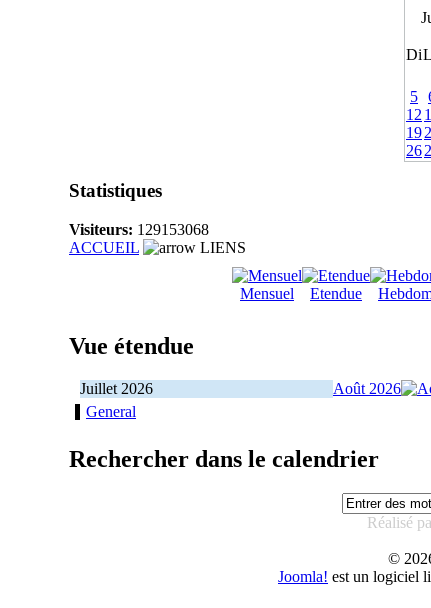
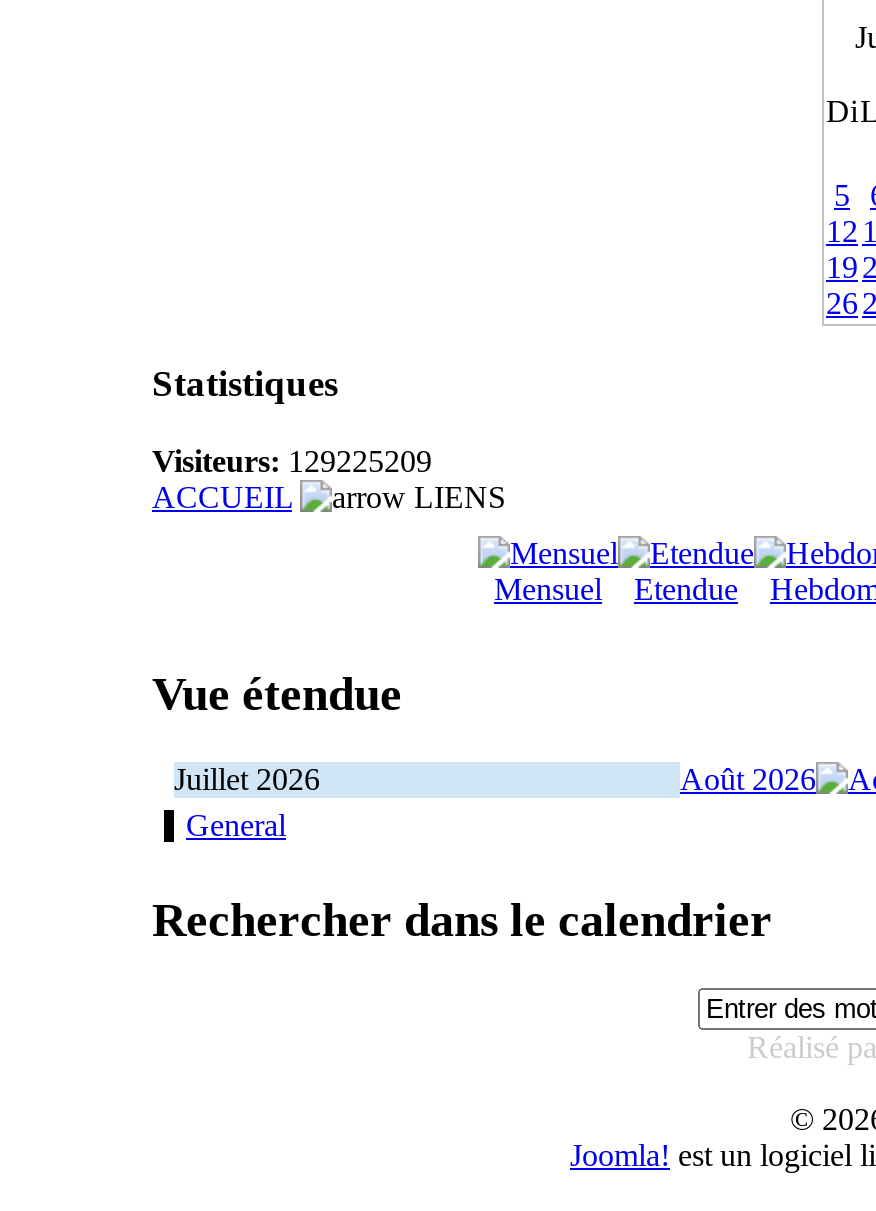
- Visiteurs: 129153068
+ Visiteurs: 129225209
